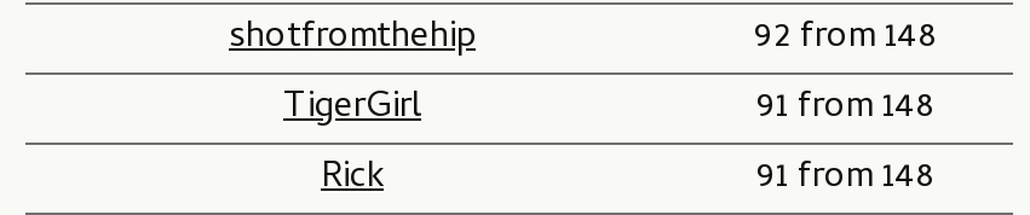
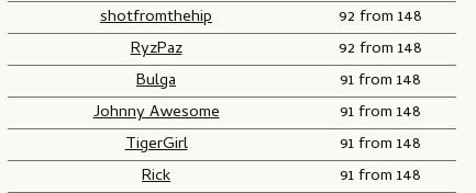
+ RyzPaz
+ 92 from 148
+ Bulga
+ 91 from 148
+ Johnny Awesome
+ 91 from 148
